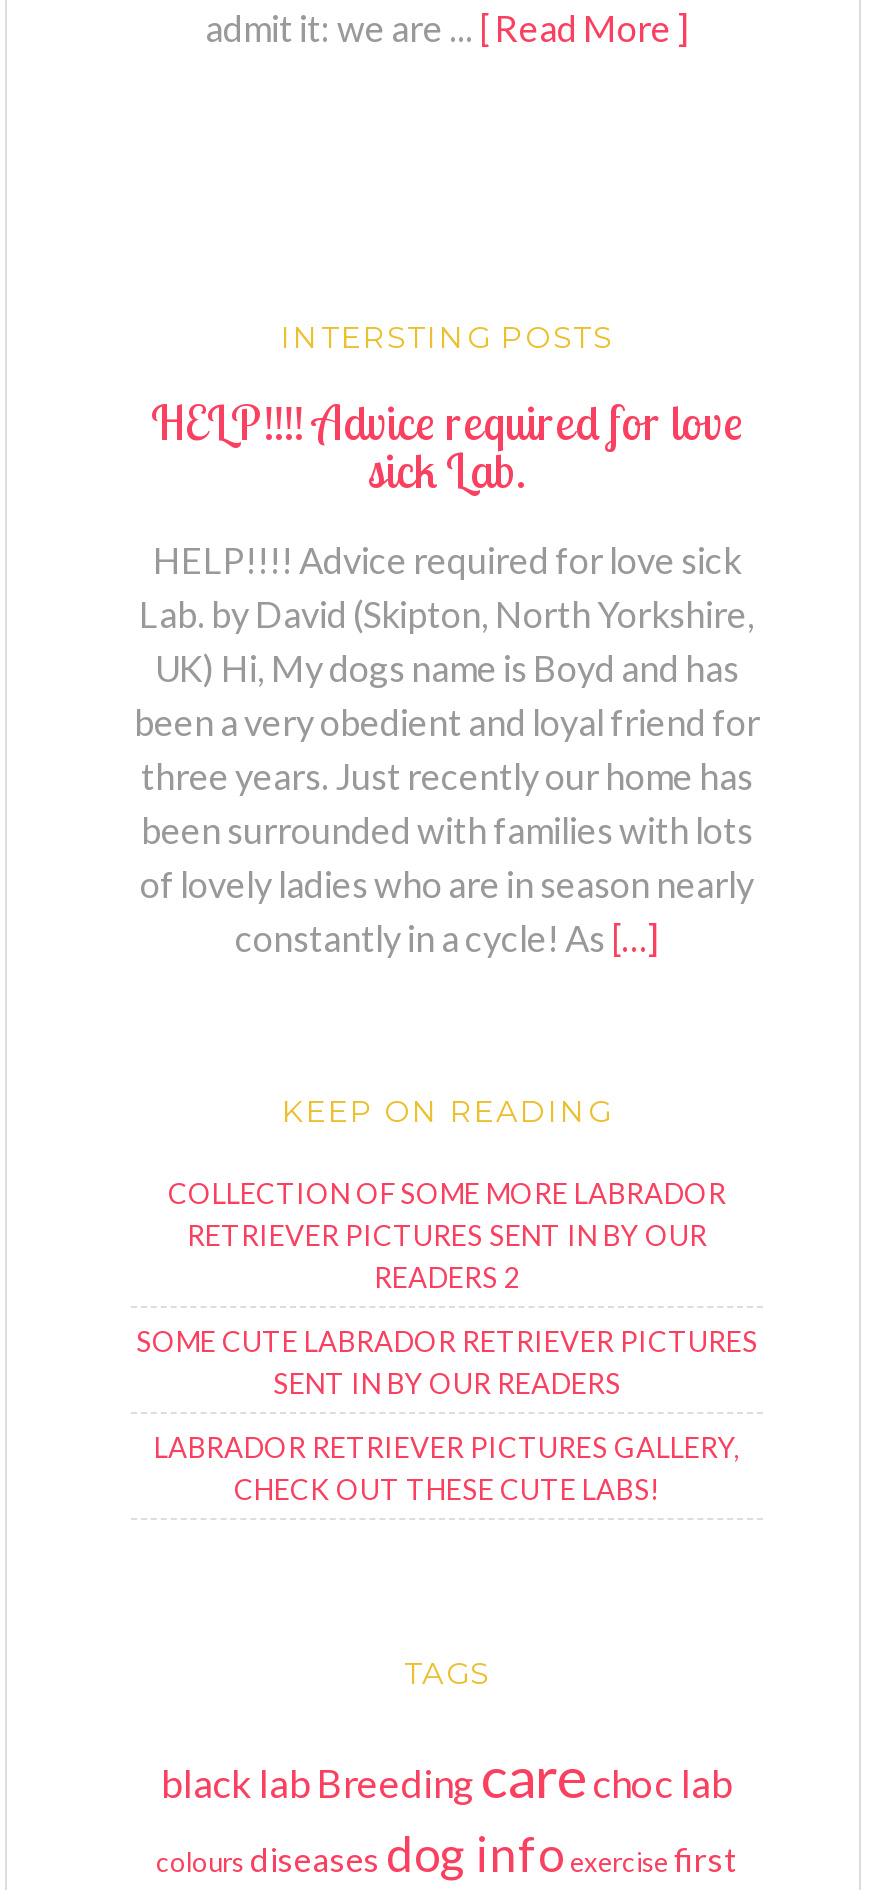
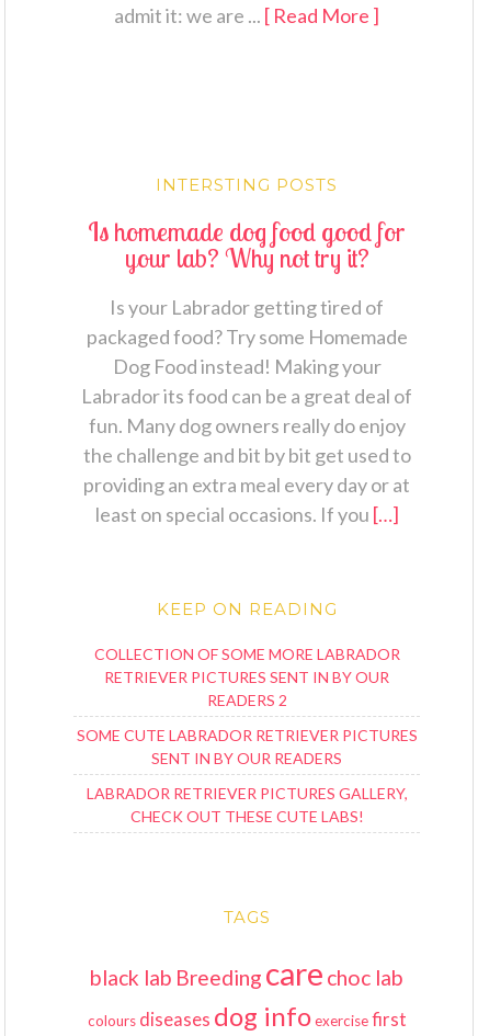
- HELP!!!! Advice required for love
- sick Lab.
+ Is homemade dog food good for
+ your lab? Why not try it?

- HELP!!!! Advice required for love sick
- Lab. by David (Skipton, North Yorkshire,
- UK) Hi, My dogs name is Boyd and has
- been a very obedient and loyal friend for
- three years. Just recently our home has
- been surrounded with families with lots
- of lovely ladies who are in season nearly
- constantly in a cycle! As […]
+ Is your Labrador getting tired of
+ packaged food? Try some Homemade
+ Dog Food instead! Making your
+ Labrador its food can be a great deal of
+ fun. Many dog owners really do enjoy
+ the challenge and bit by bit get used to
+ providing an extra meal every day or at
+ least on special occasions. If you […]
